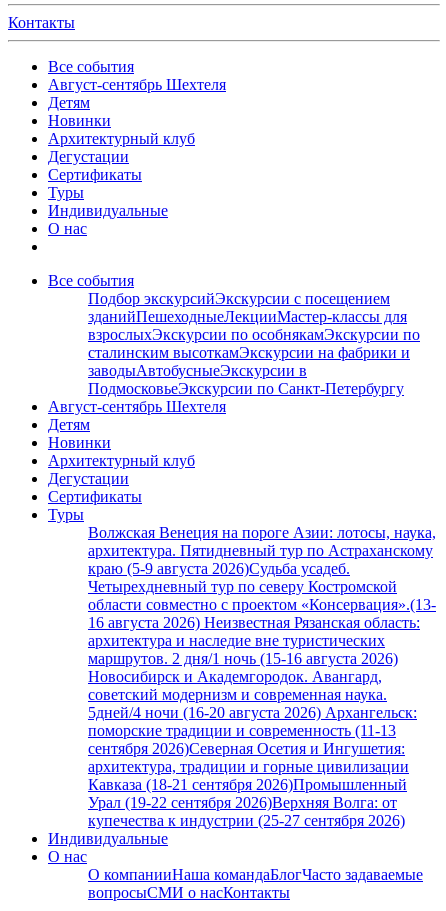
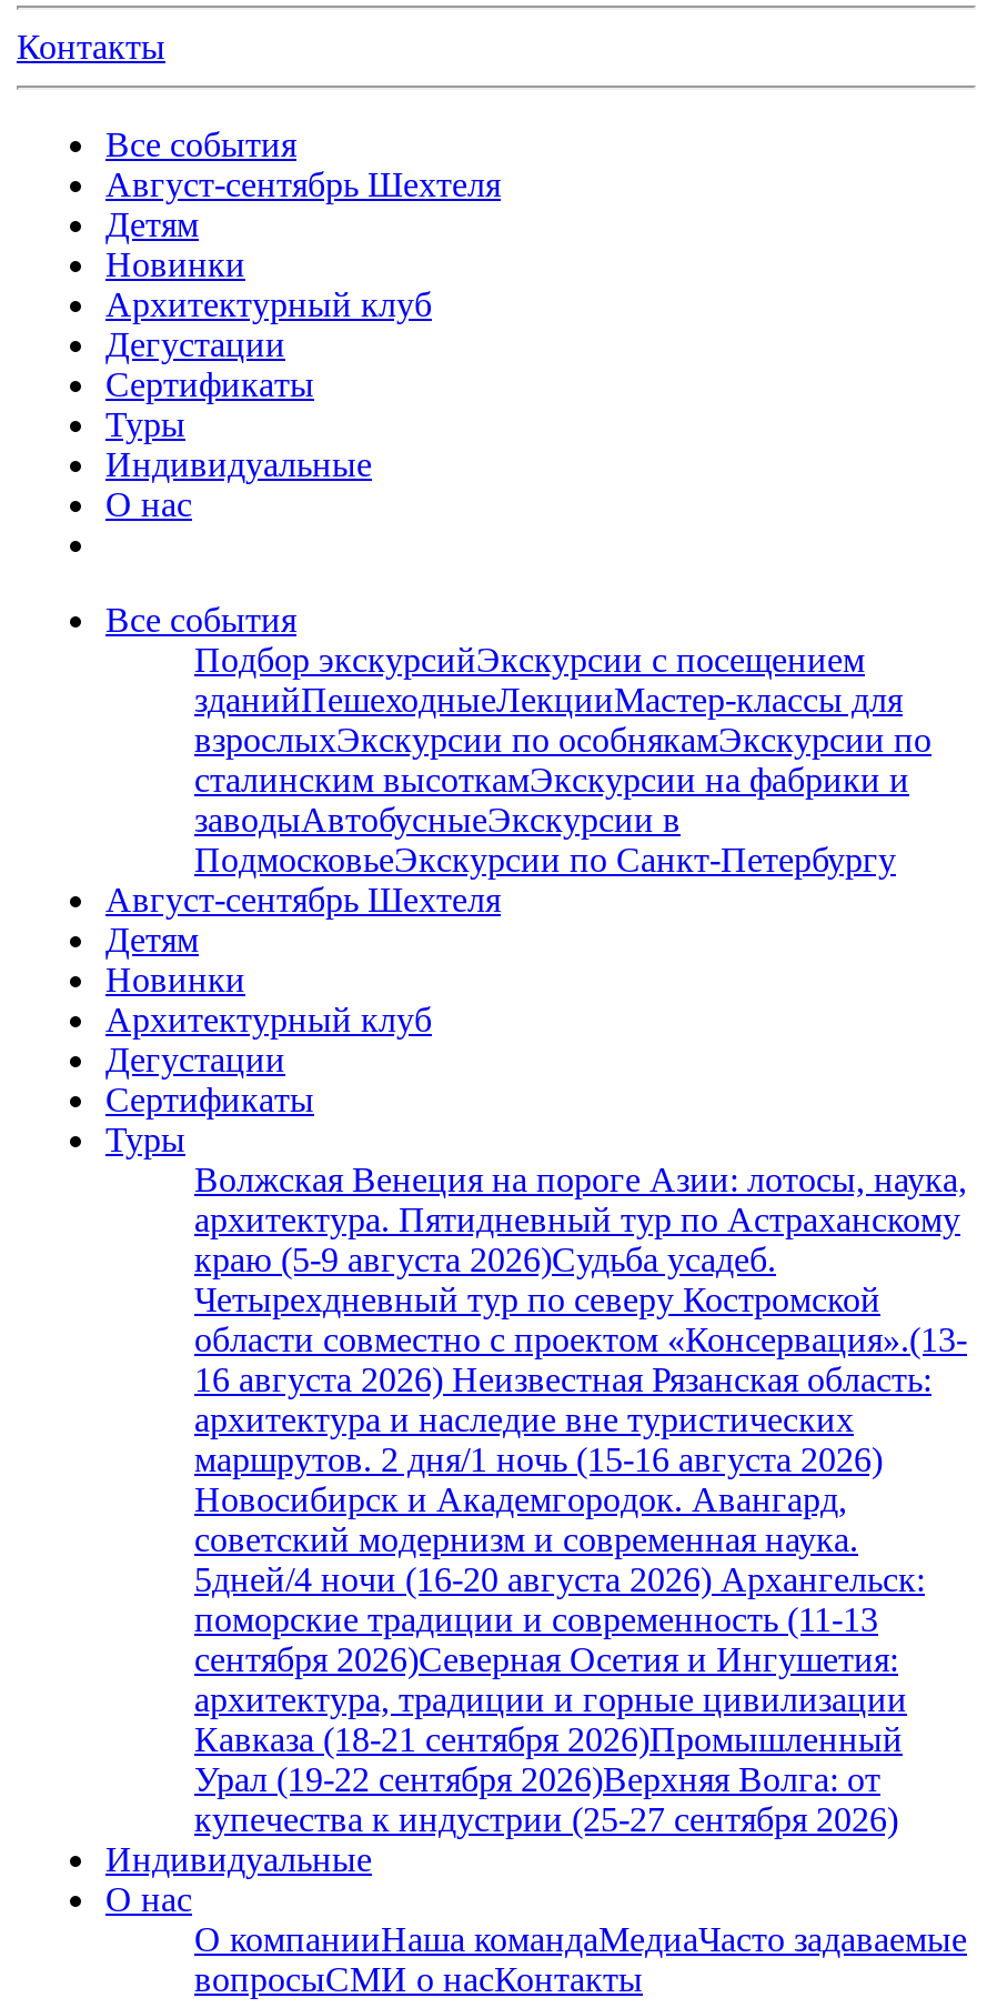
- О компанииНаша командаБлогЧасто задаваемые
+ О компанииНаша командаМедиаЧасто задаваемые
